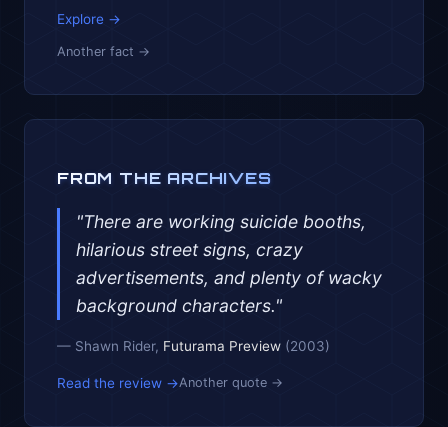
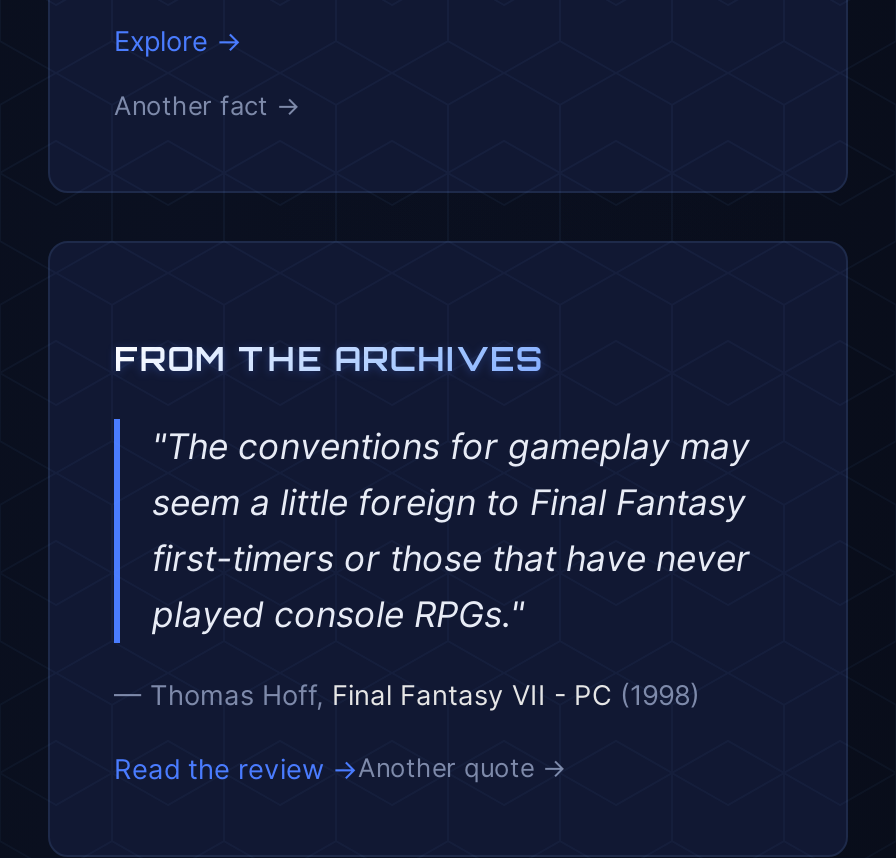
- "There are working suicide booths,
- hilarious street signs, crazy
- advertisements, and plenty of wacky
- background characters."
+ "The conventions for gameplay may
+ seem a little foreign to Final Fantasy
+ first-timers or those that have never
+ played console RPGs."

- — Shawn Rider, Futurama Preview (2003)
+ — Thomas Hoff, Final Fantasy VII - PC (1998)
